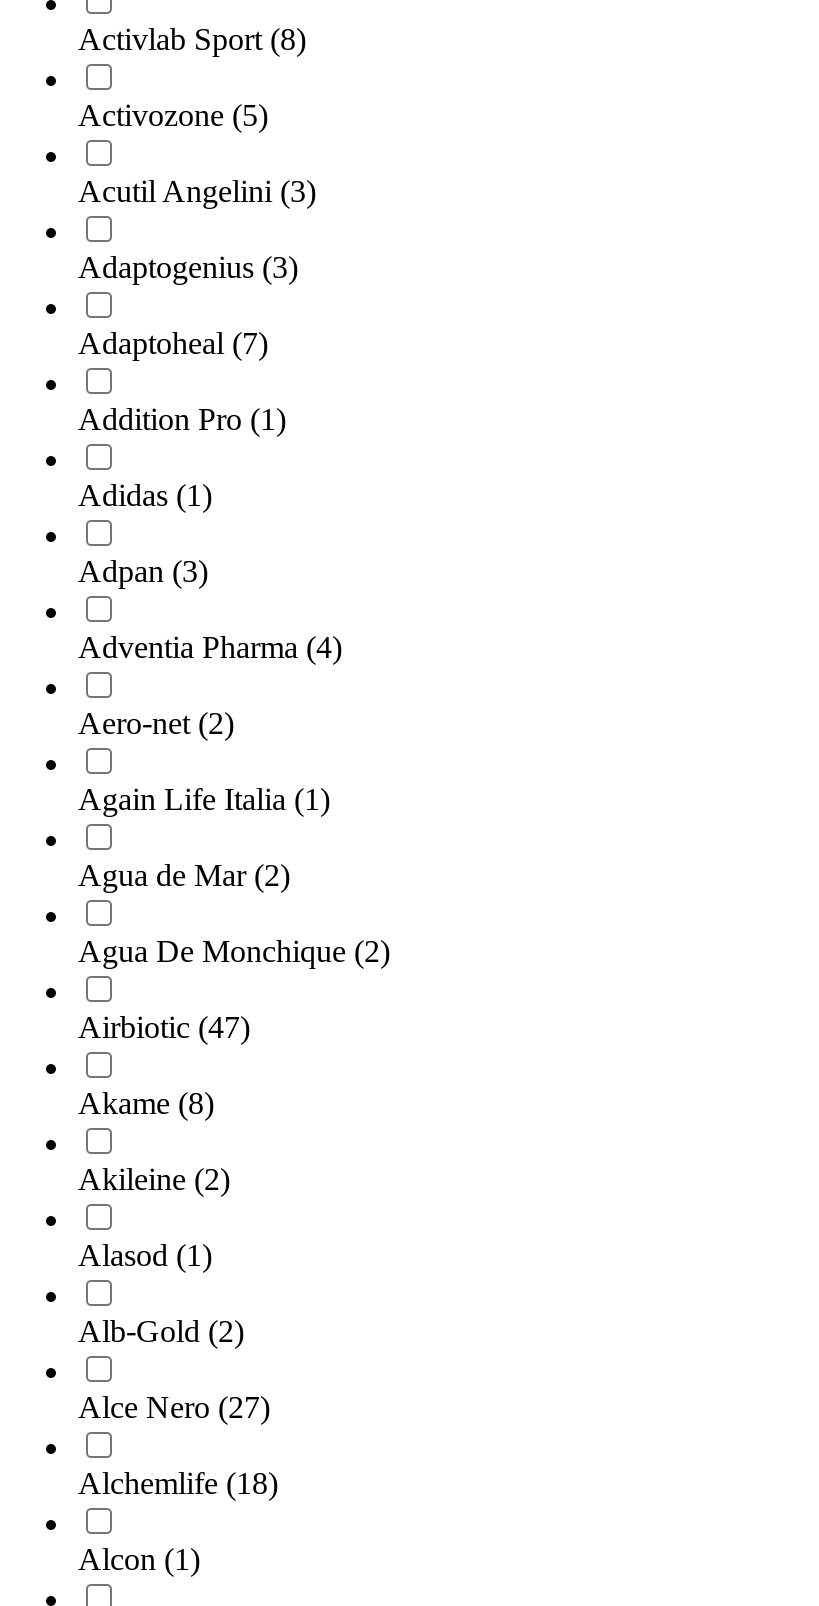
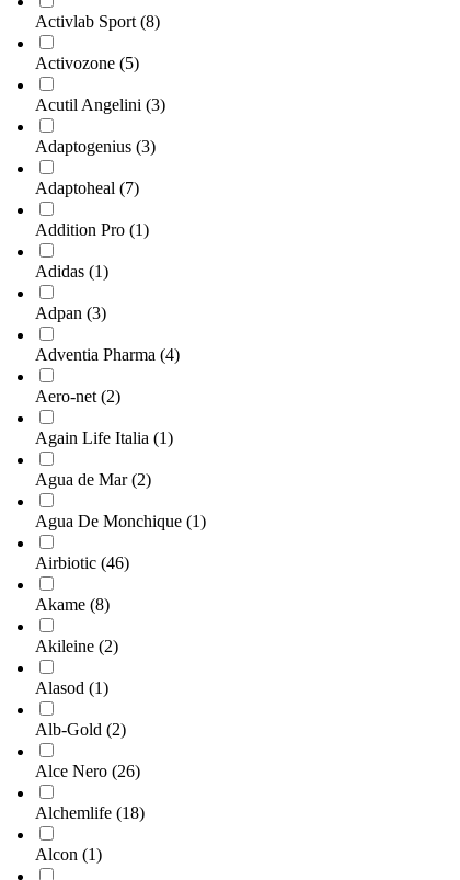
- Agua De Monchique (2)
+ Agua De Monchique (1)

- Airbiotic (47)
+ Airbiotic (46)

- Alce Nero (27)
+ Alce Nero (26)
